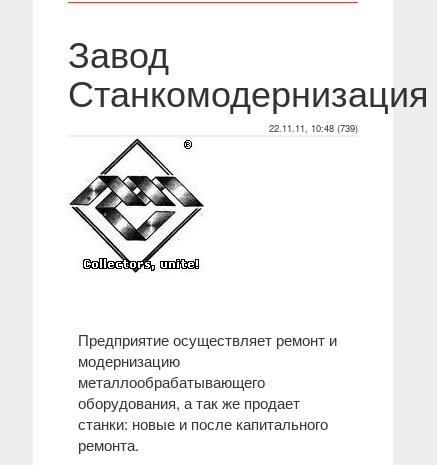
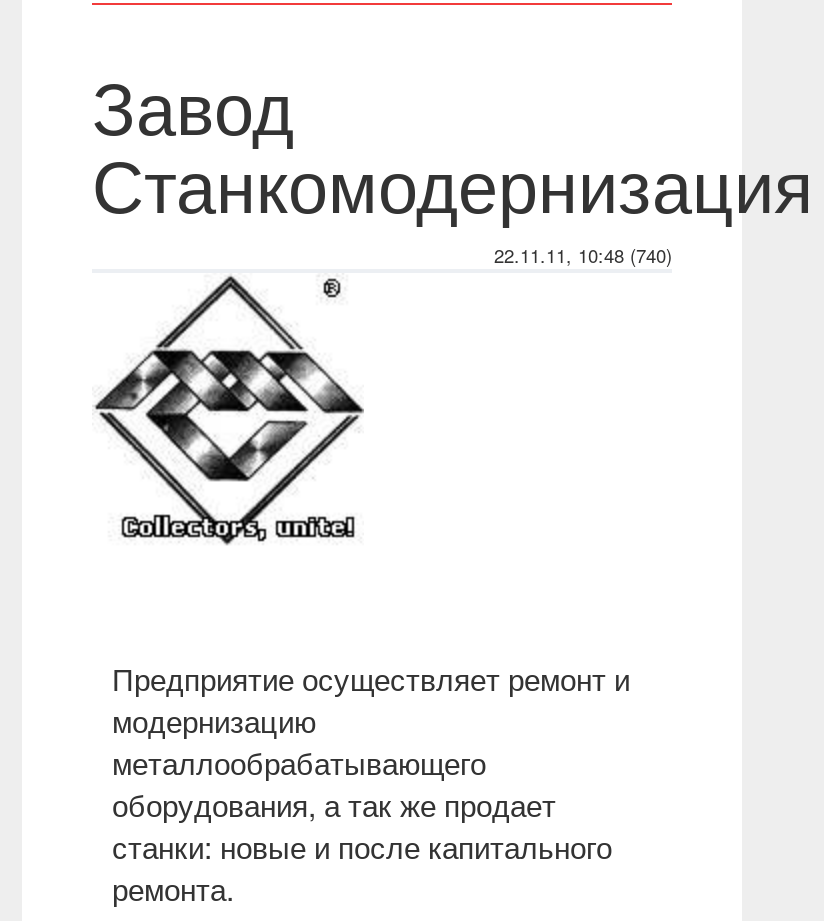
- 22.11.11, 10:48 (739)
+ 22.11.11, 10:48 (740)
